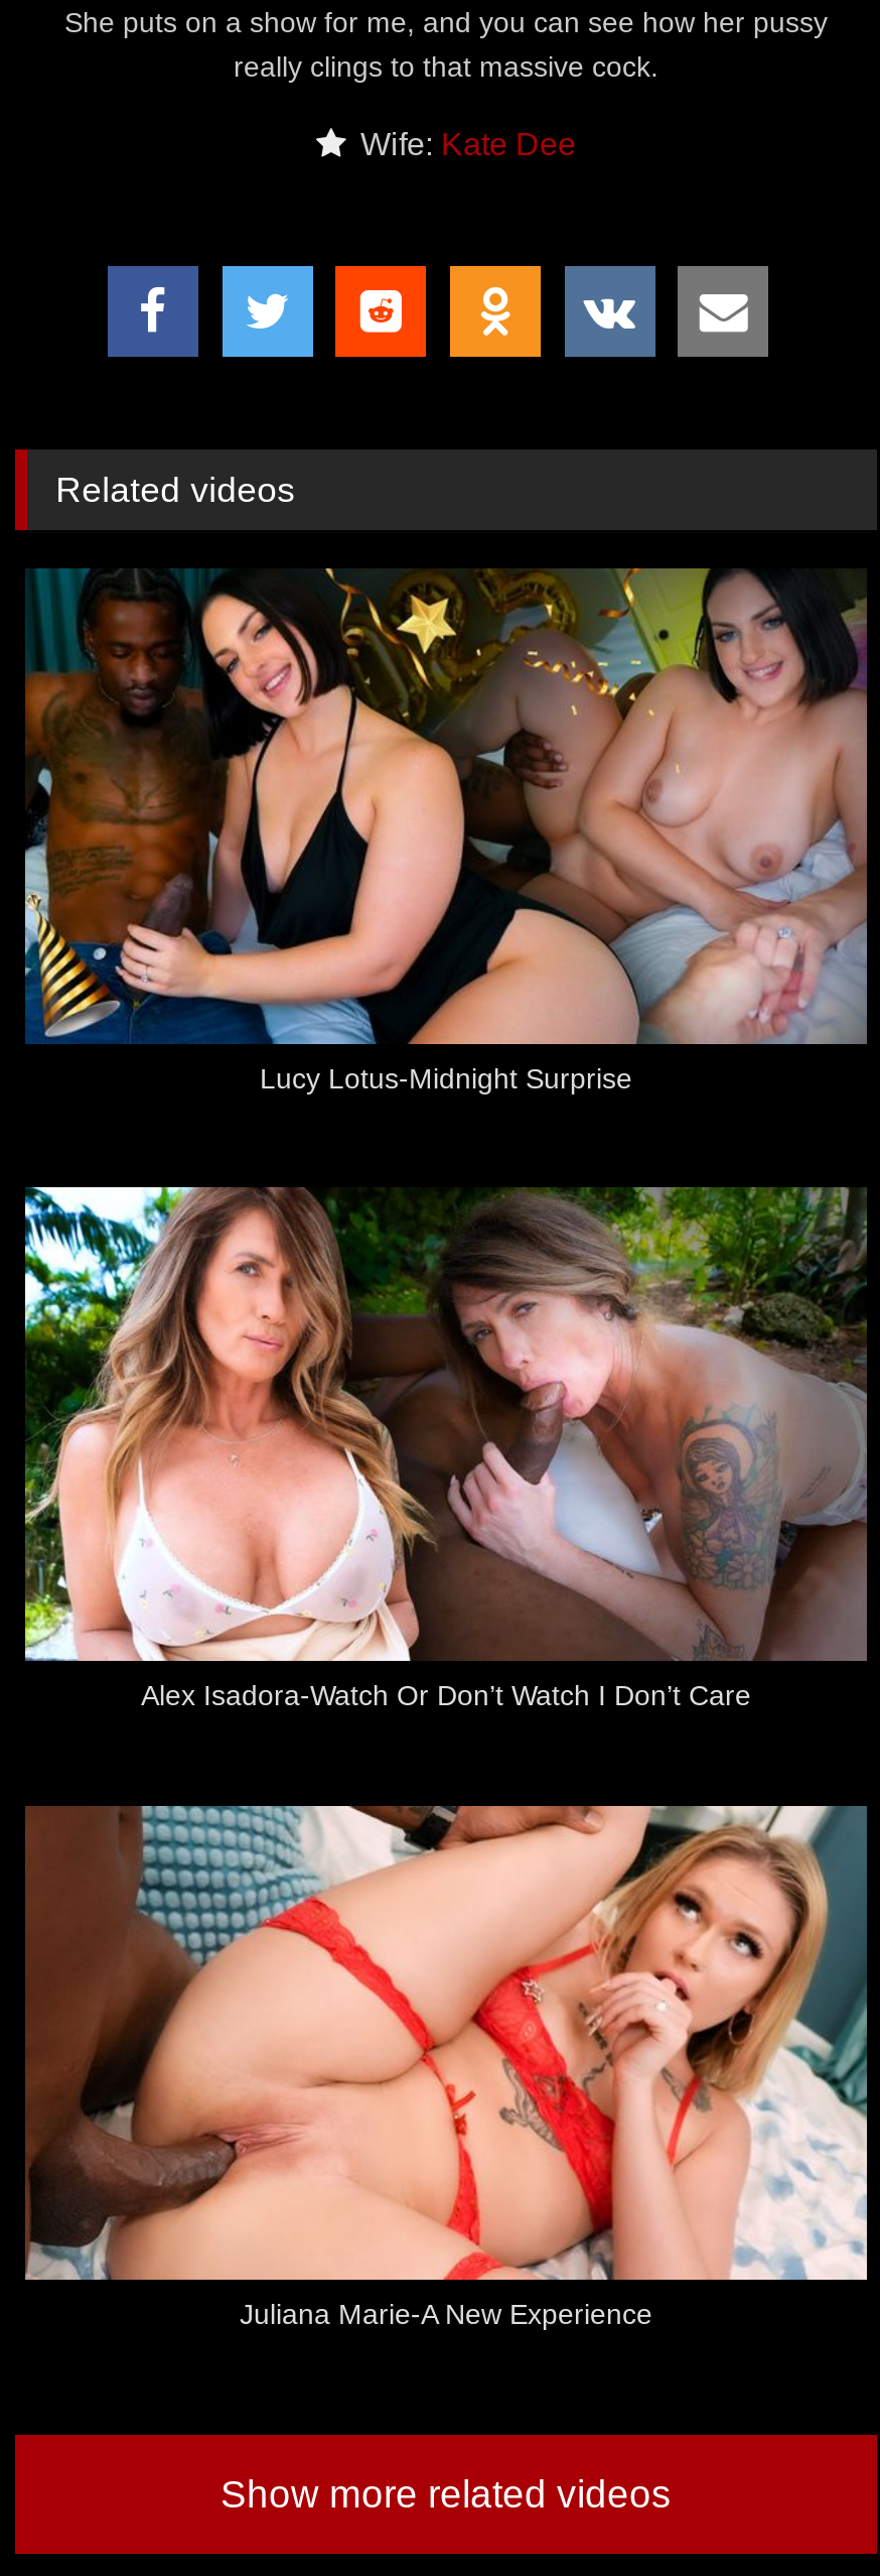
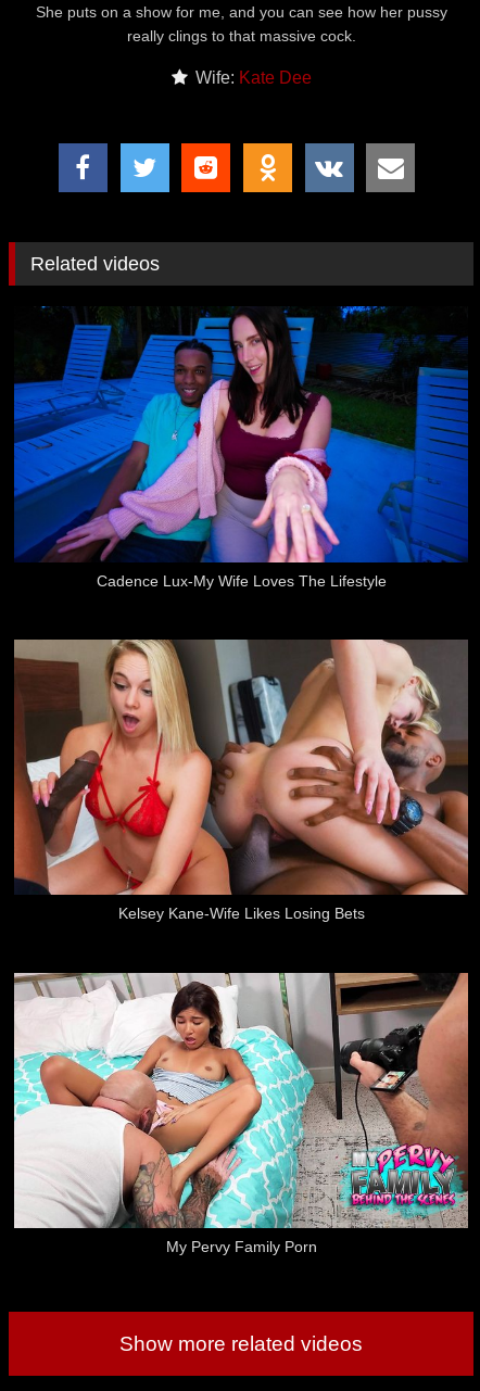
- [image]
- Lucy Lotus-Midnight Surprise
+ [image]
+ Cadence Lux-My Wife Loves The Lifestyle

- [image]
- Alex Isadora-Watch Or Don’t Watch I Don’t Care
+ [image]
+ Kelsey Kane-Wife Likes Losing Bets

- [image]
- Juliana Marie-A New Experience
+ [image]
+ My Pervy Family Porn
